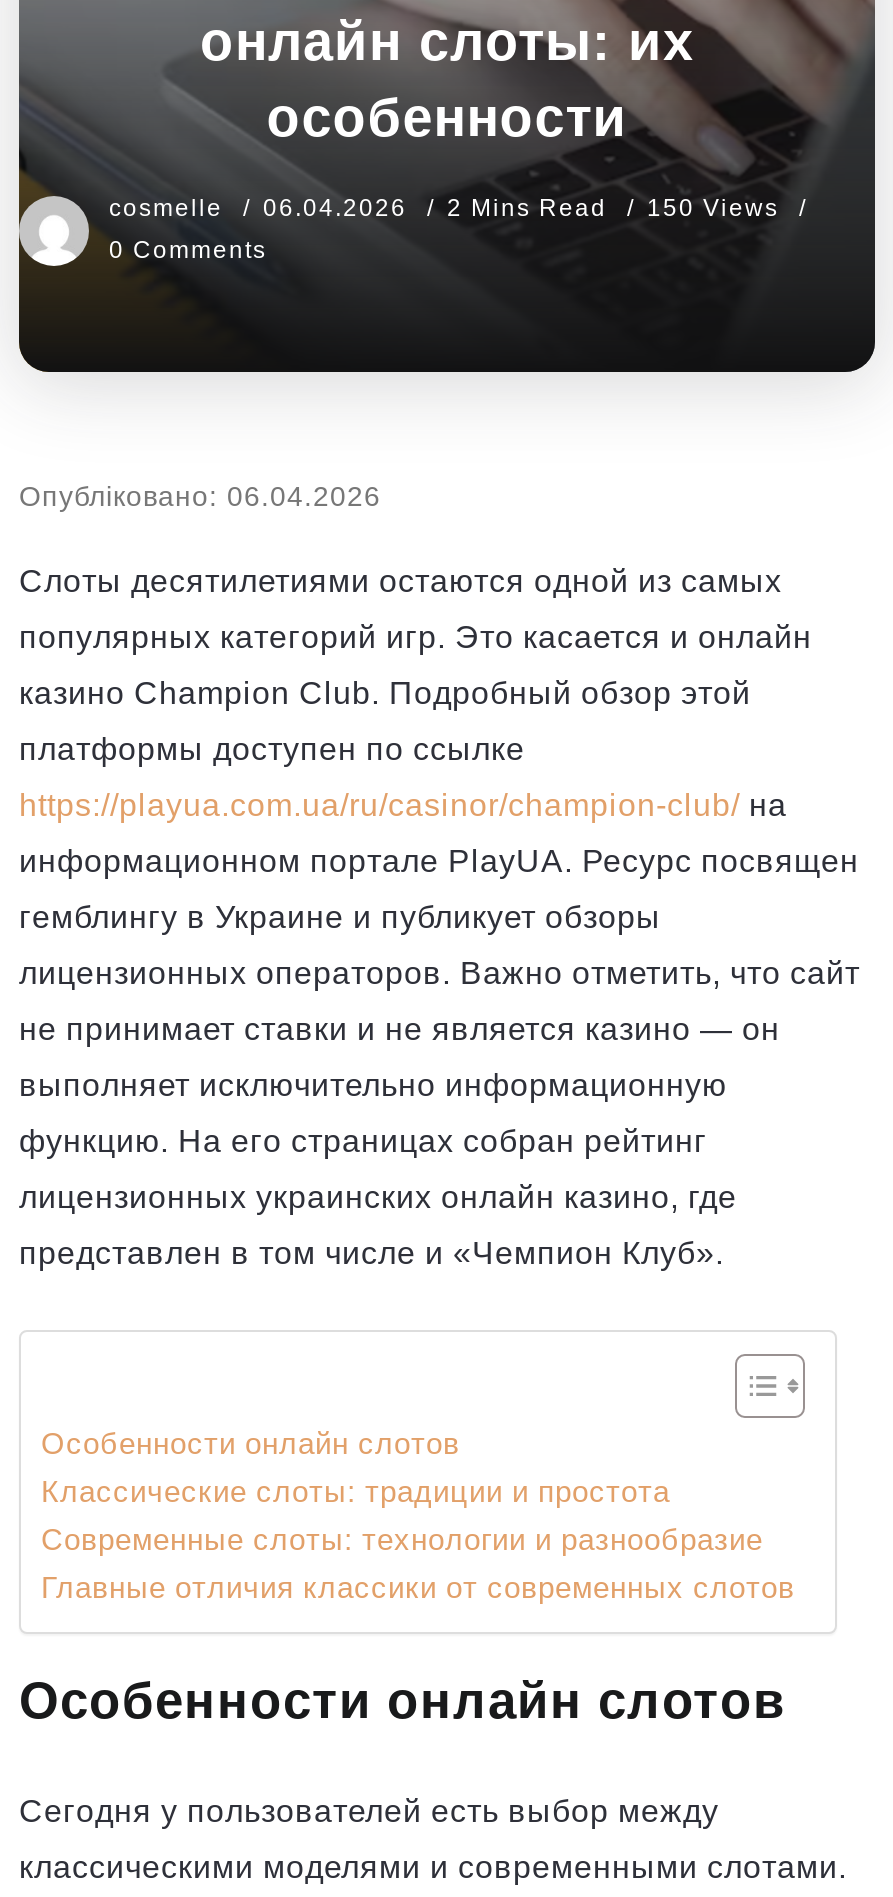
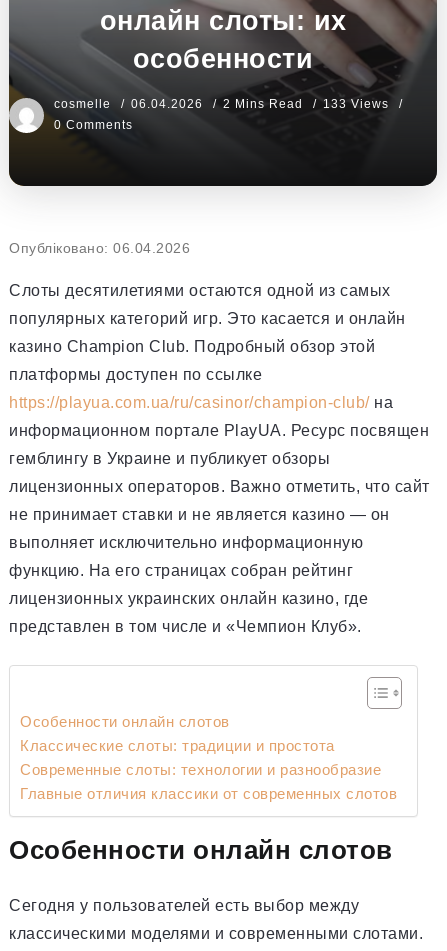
- cosmelle 06.04.2026 2 Mins Read 150 Views
+ cosmelle 06.04.2026 2 Mins Read 133 Views
